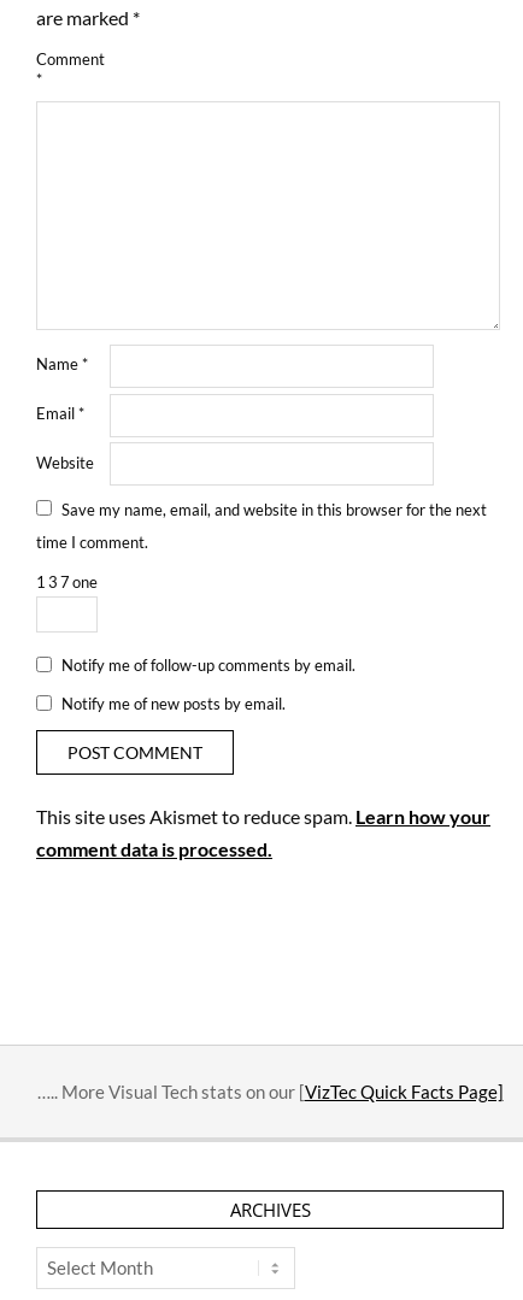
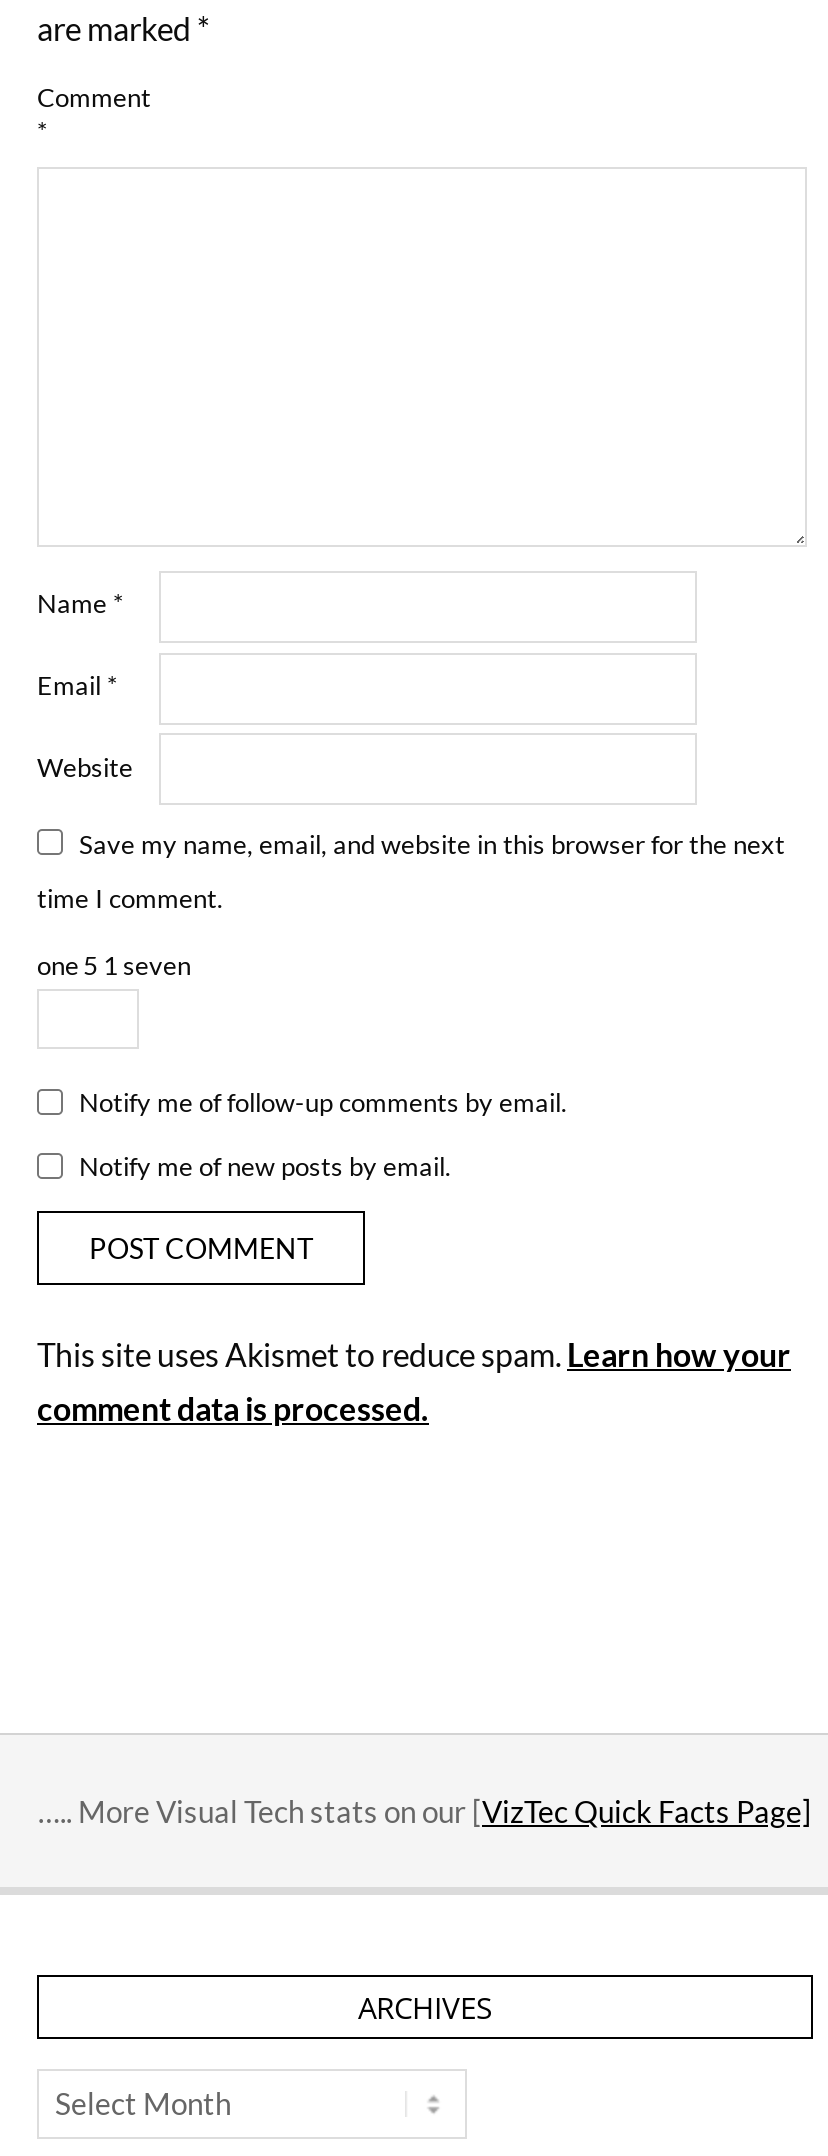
- 1 3 7 one
+ one 5 1 seven
